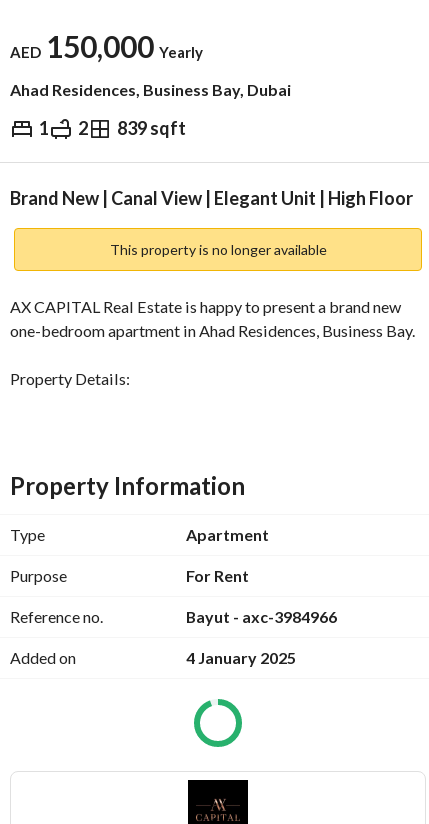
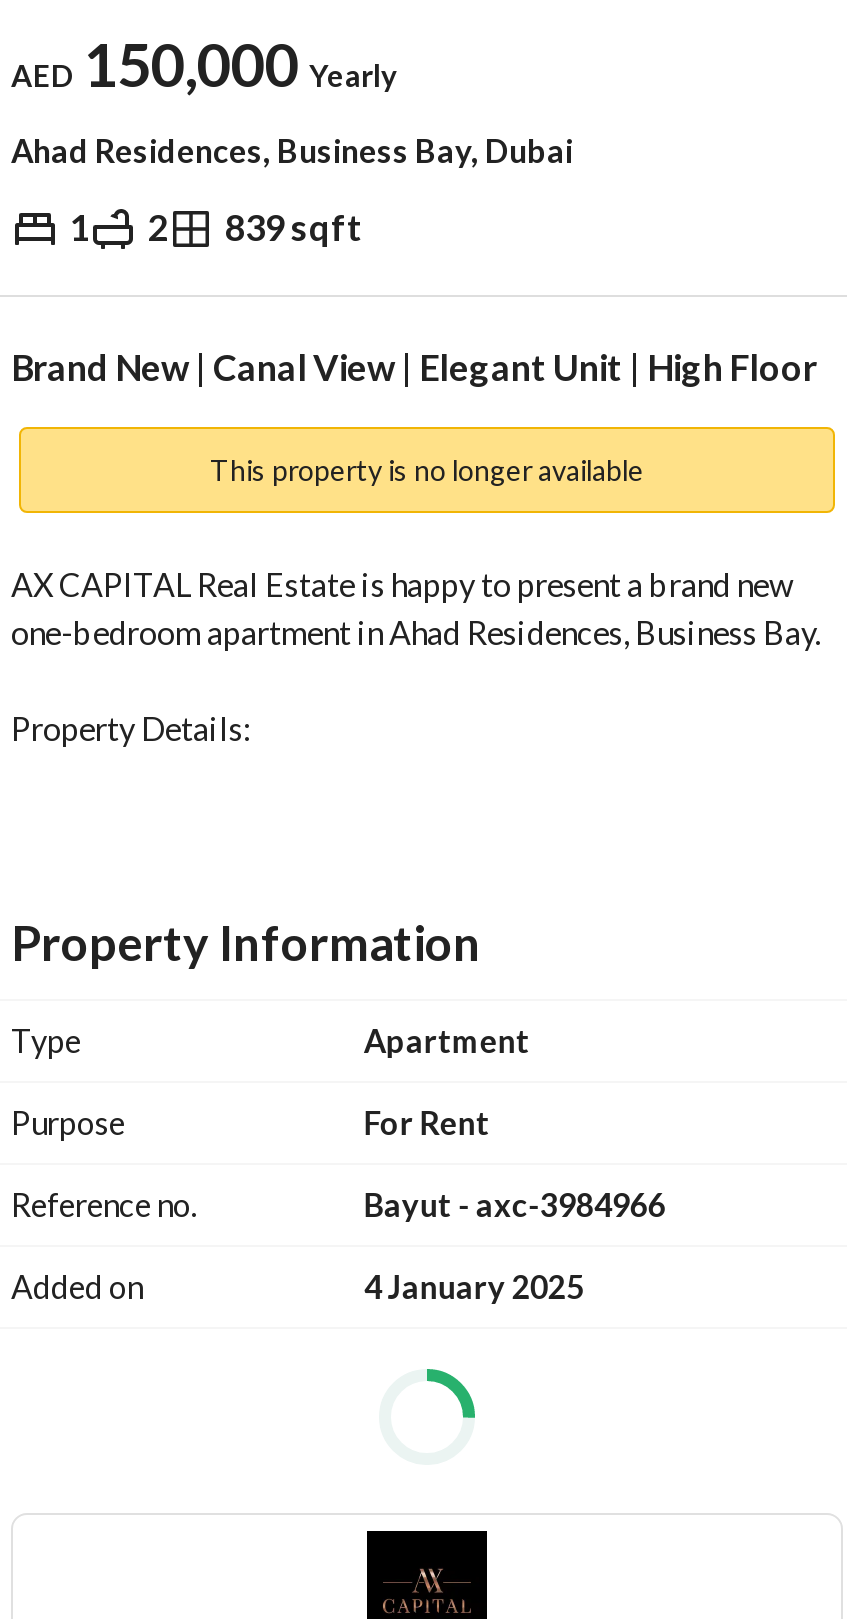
- [image]
+ [image]
